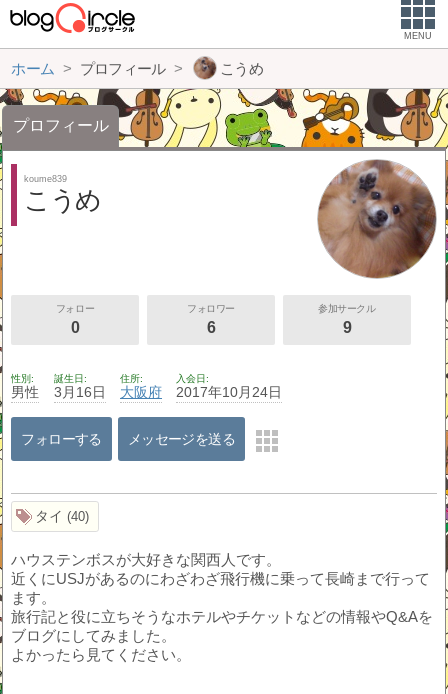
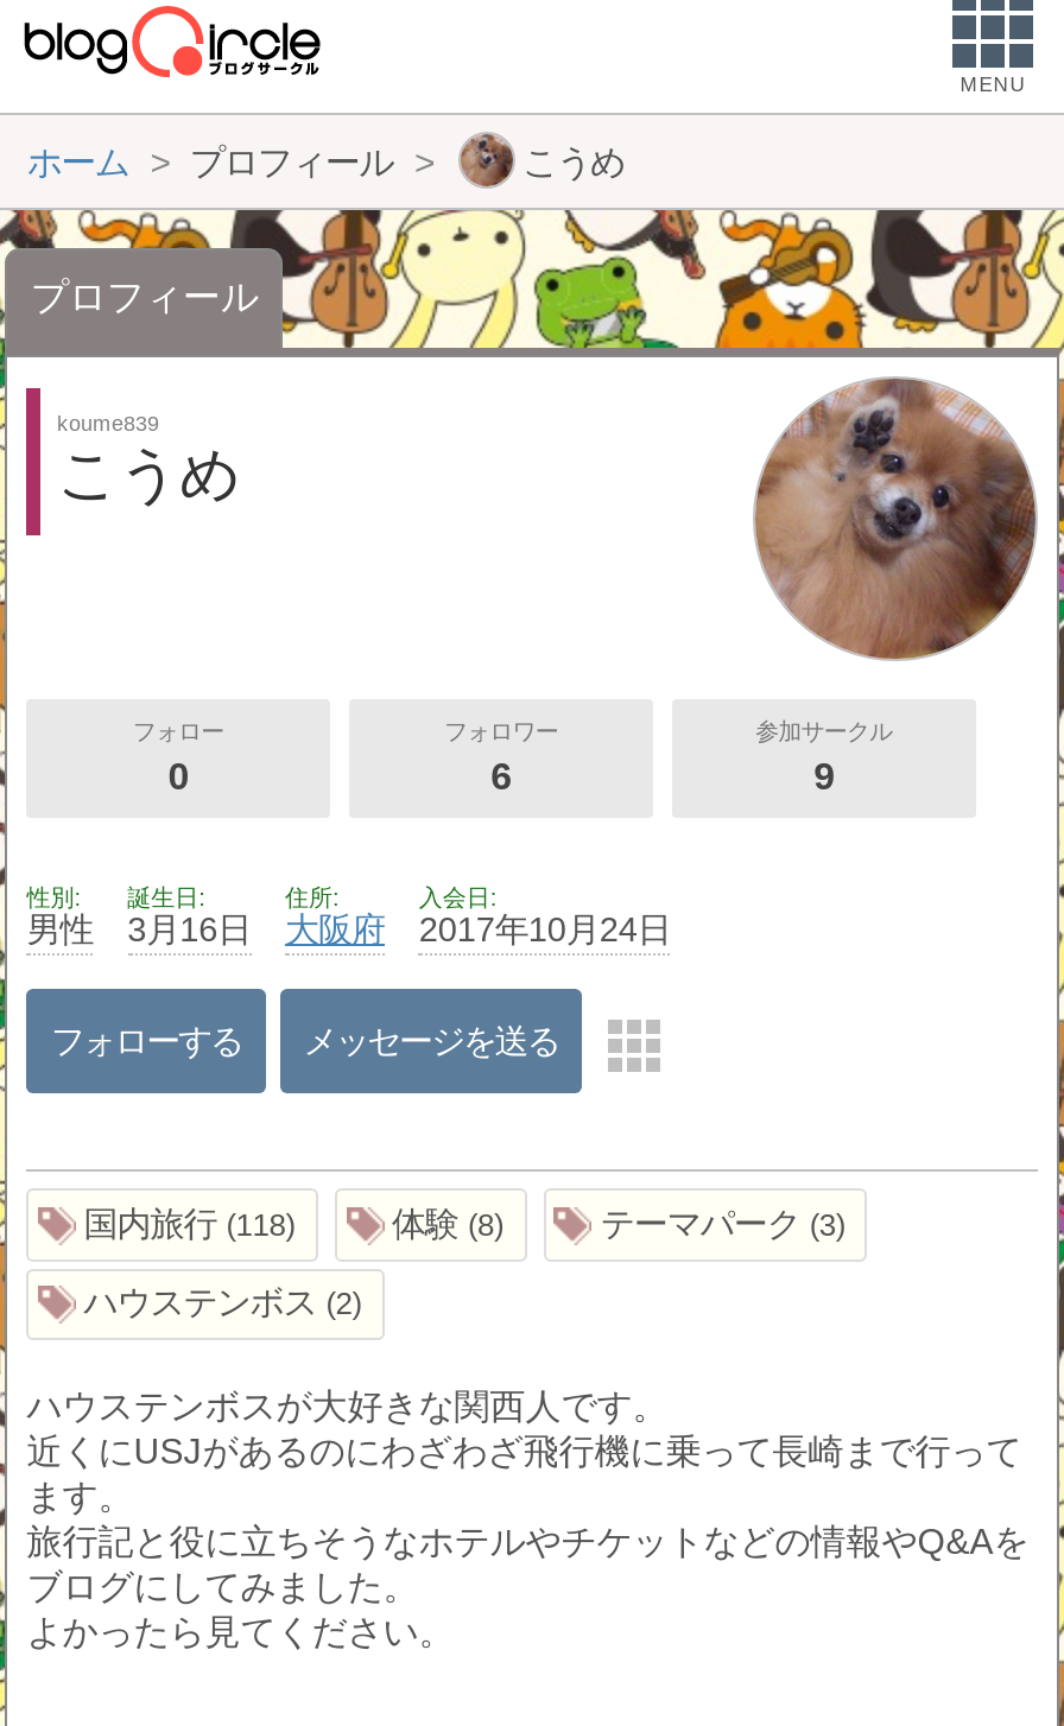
- タイ 40
+ 国内旅行 118
+ 体験 8
+ テーマパーク 3
+ ハウステンボス 2
